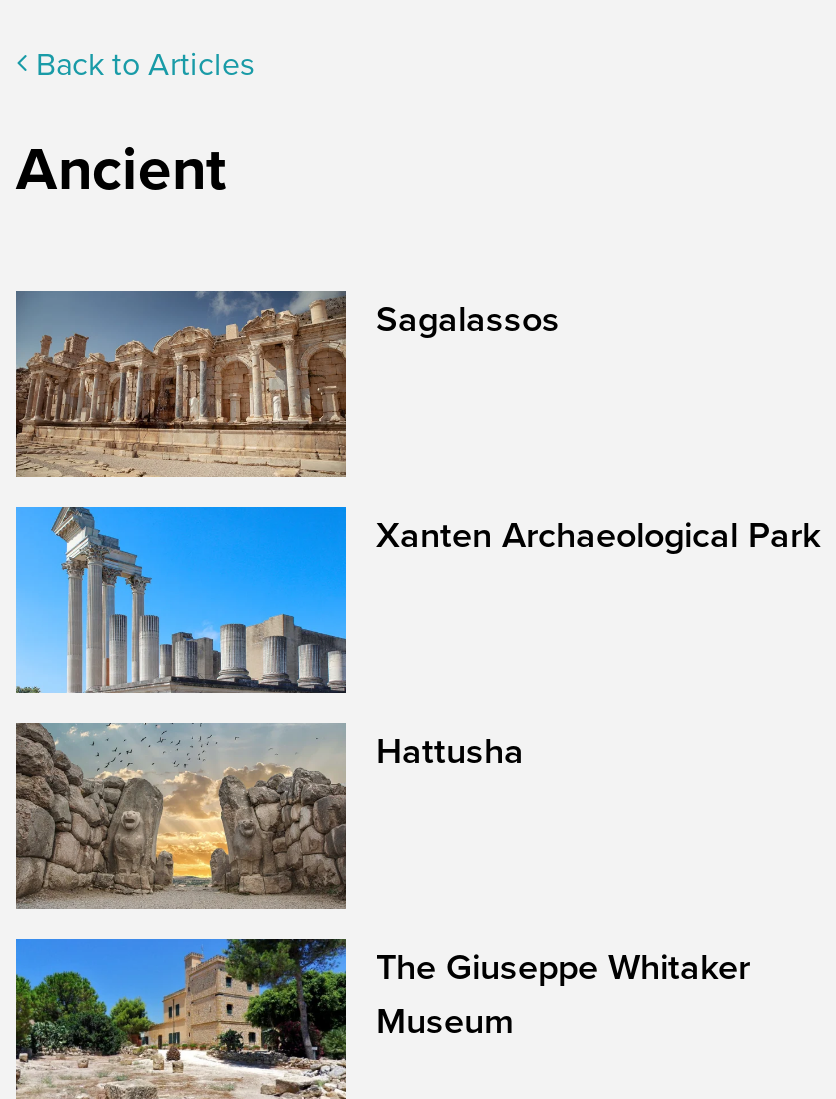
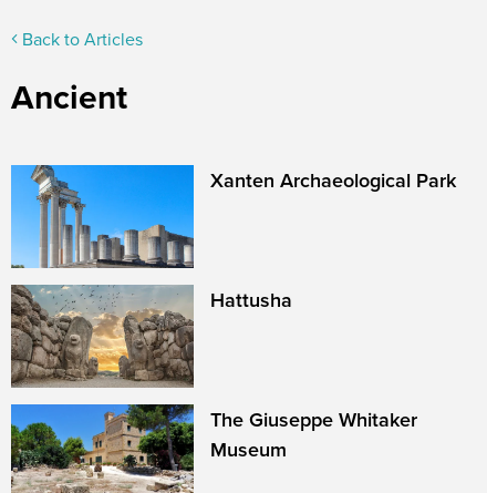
- [image]
- Sagalassos
